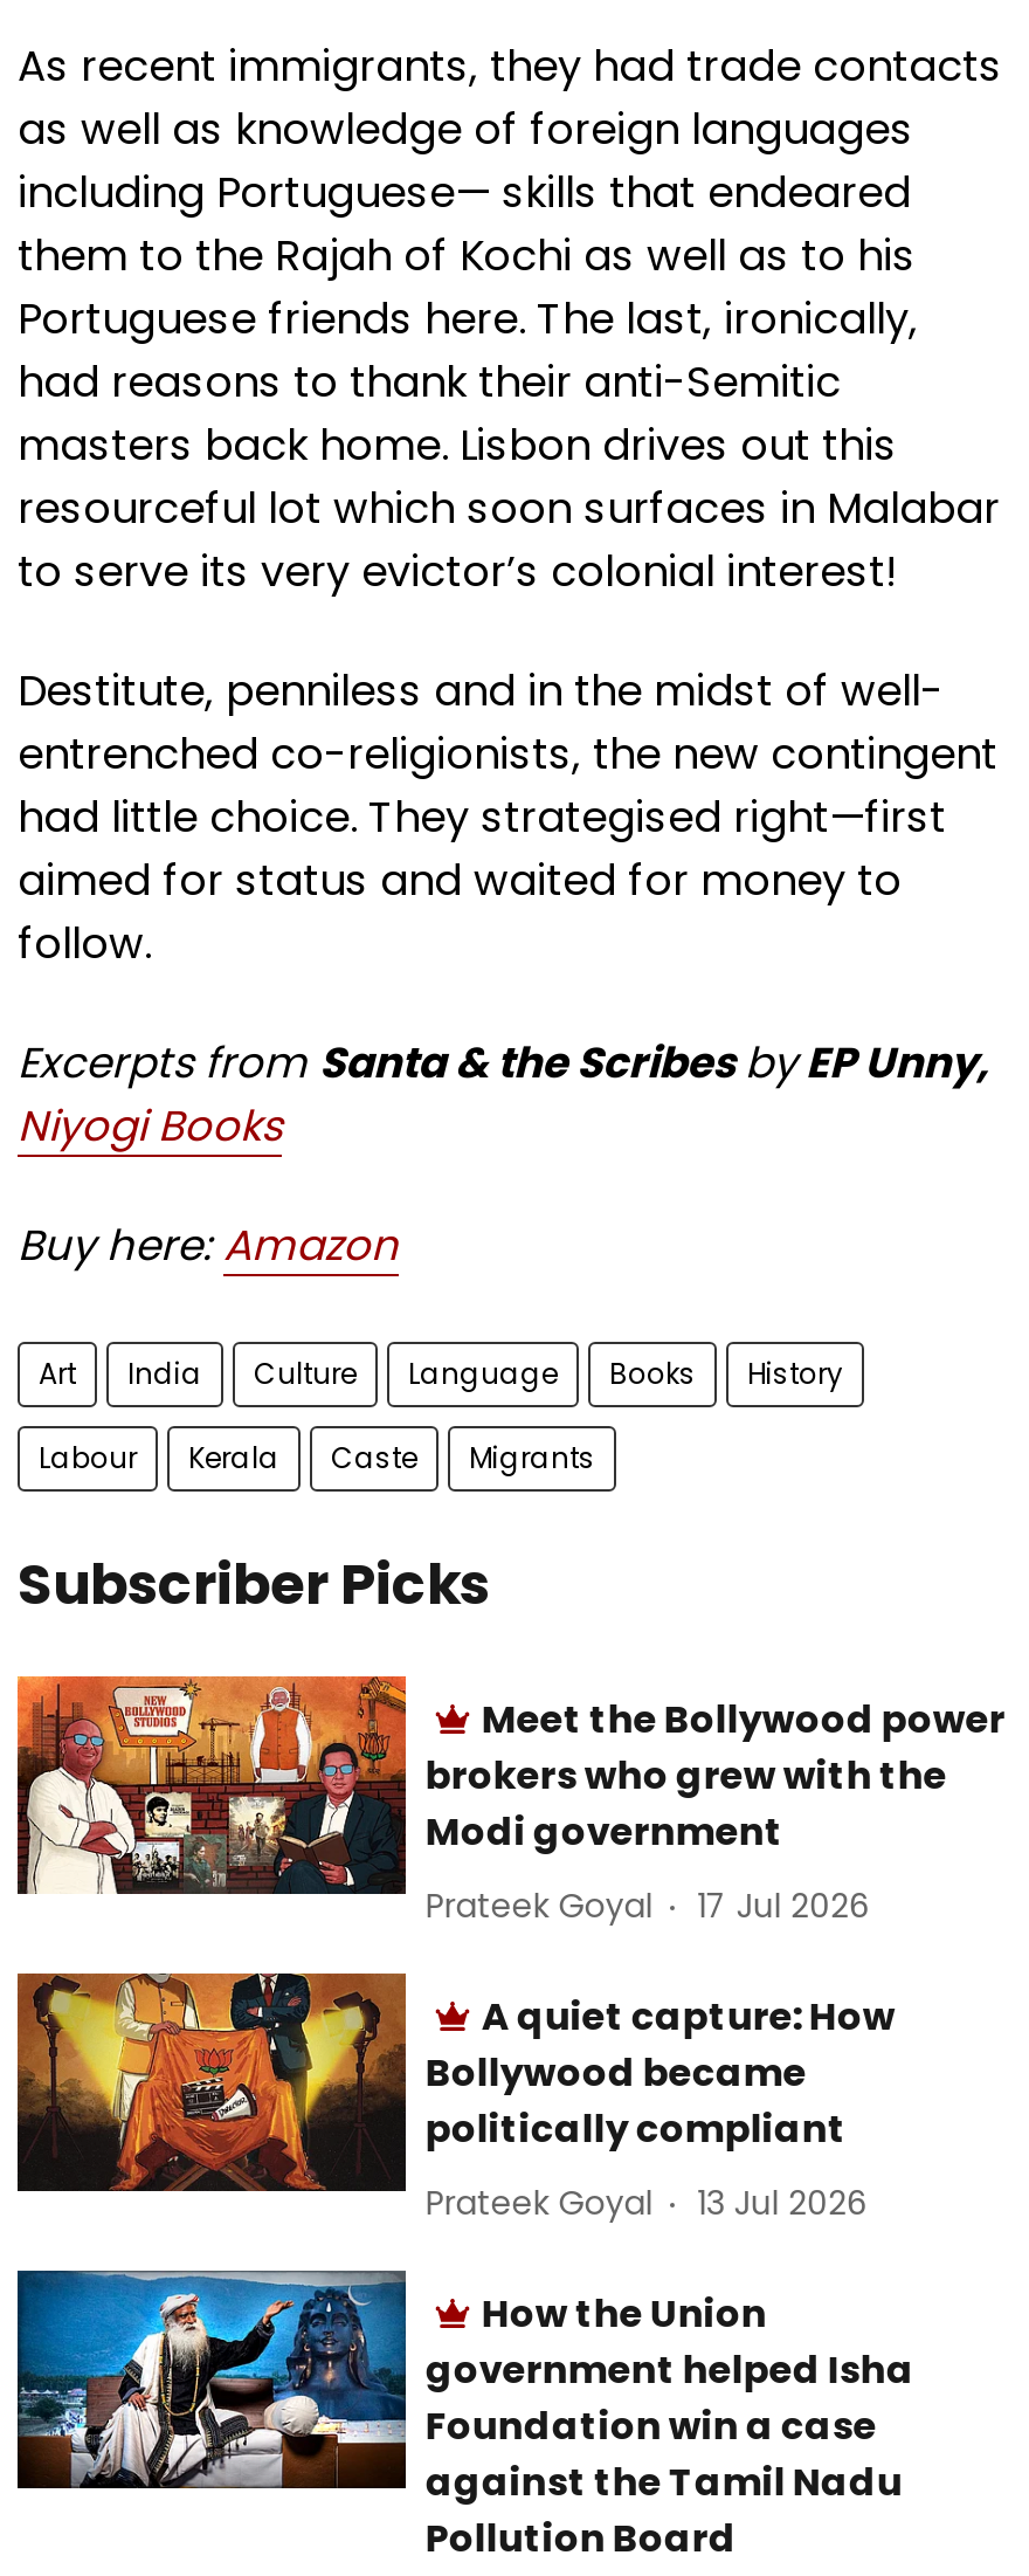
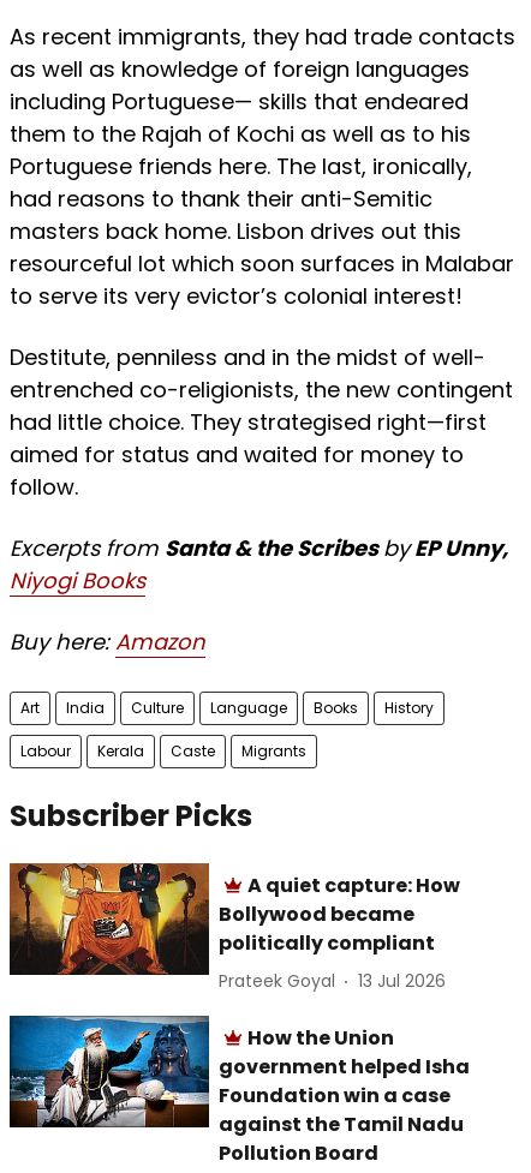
- [image]
- Meet the Bollywood power
- brokers who grew with the
- Modi government
- Prateek Goyal
- 17 Jul 2026
